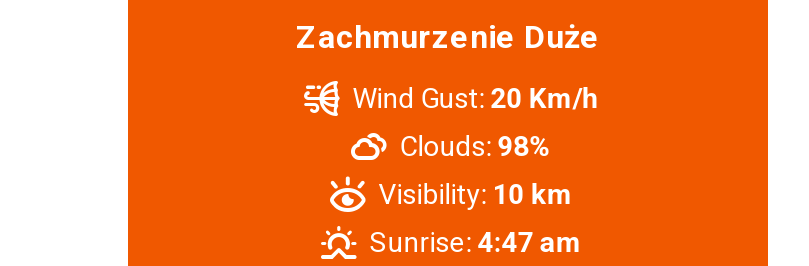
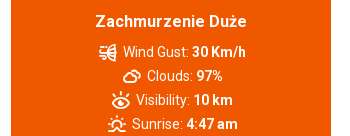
- Wind Gust: 20 Km/h
+ Wind Gust: 30 Km/h

- Clouds: 98%
+ Clouds: 97%
